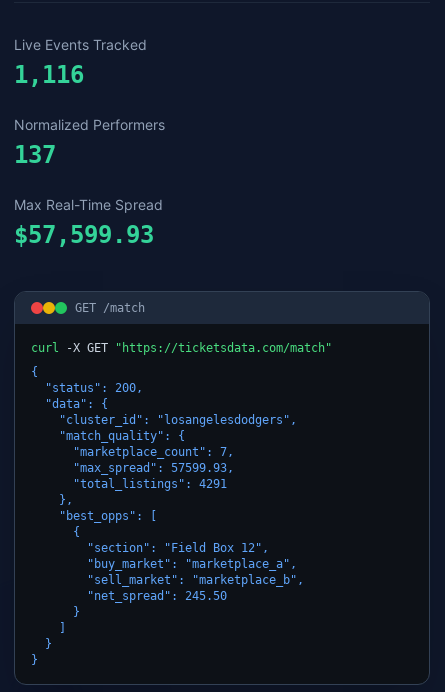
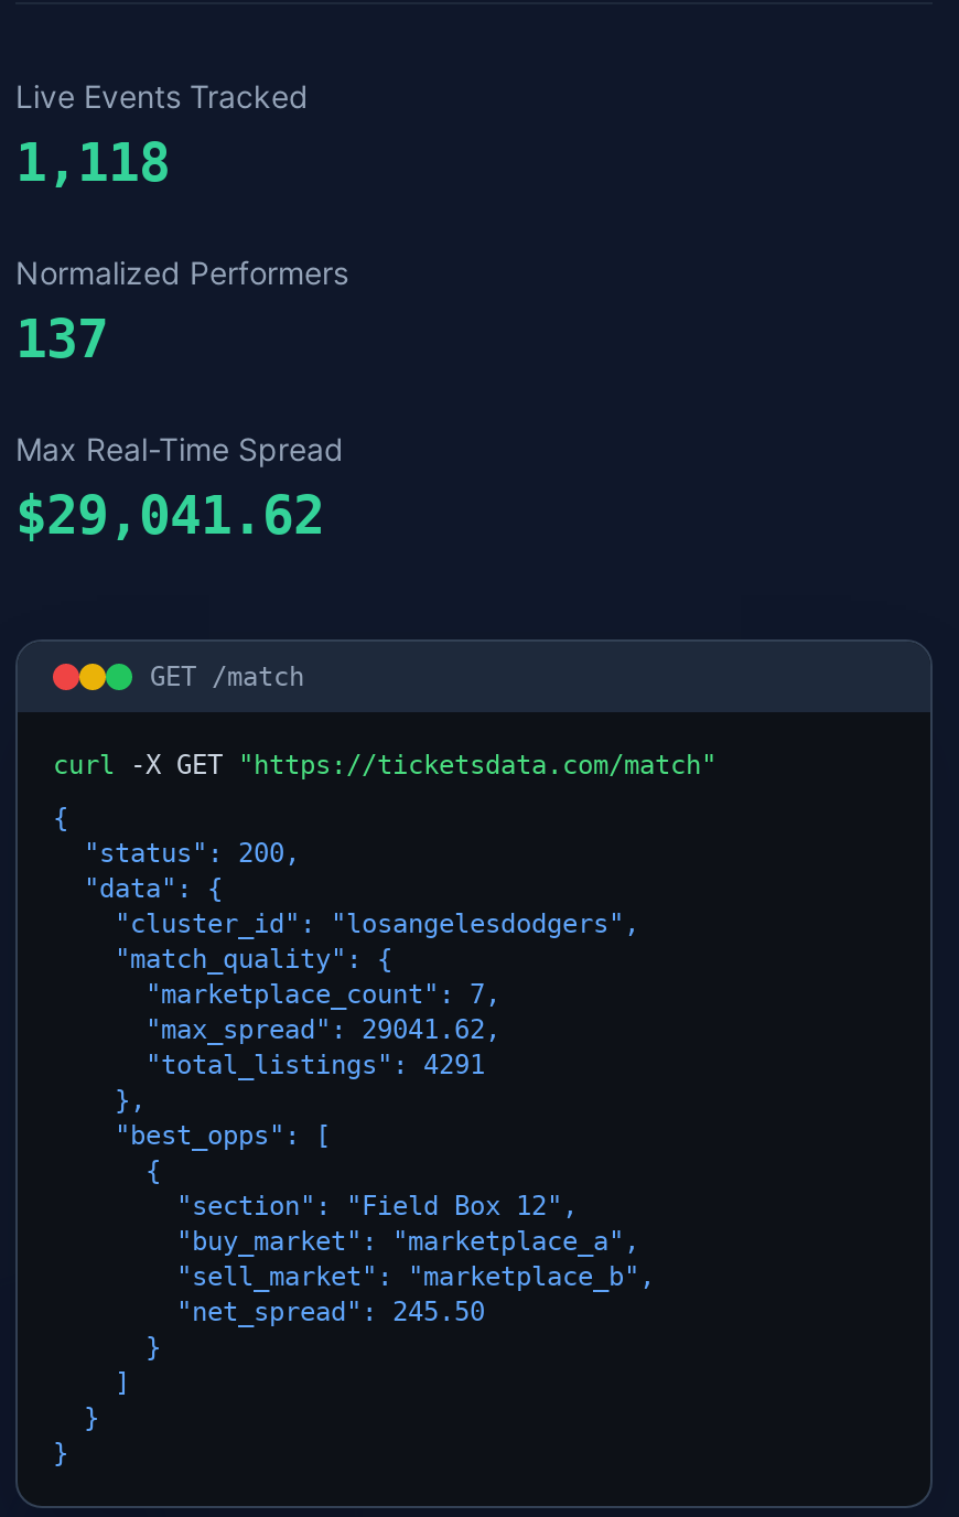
- 1,116
+ 1,118

- $57,599.93
+ $29,041.62

- "max_spread": 57599.93,
+ "max_spread": 29041.62,
